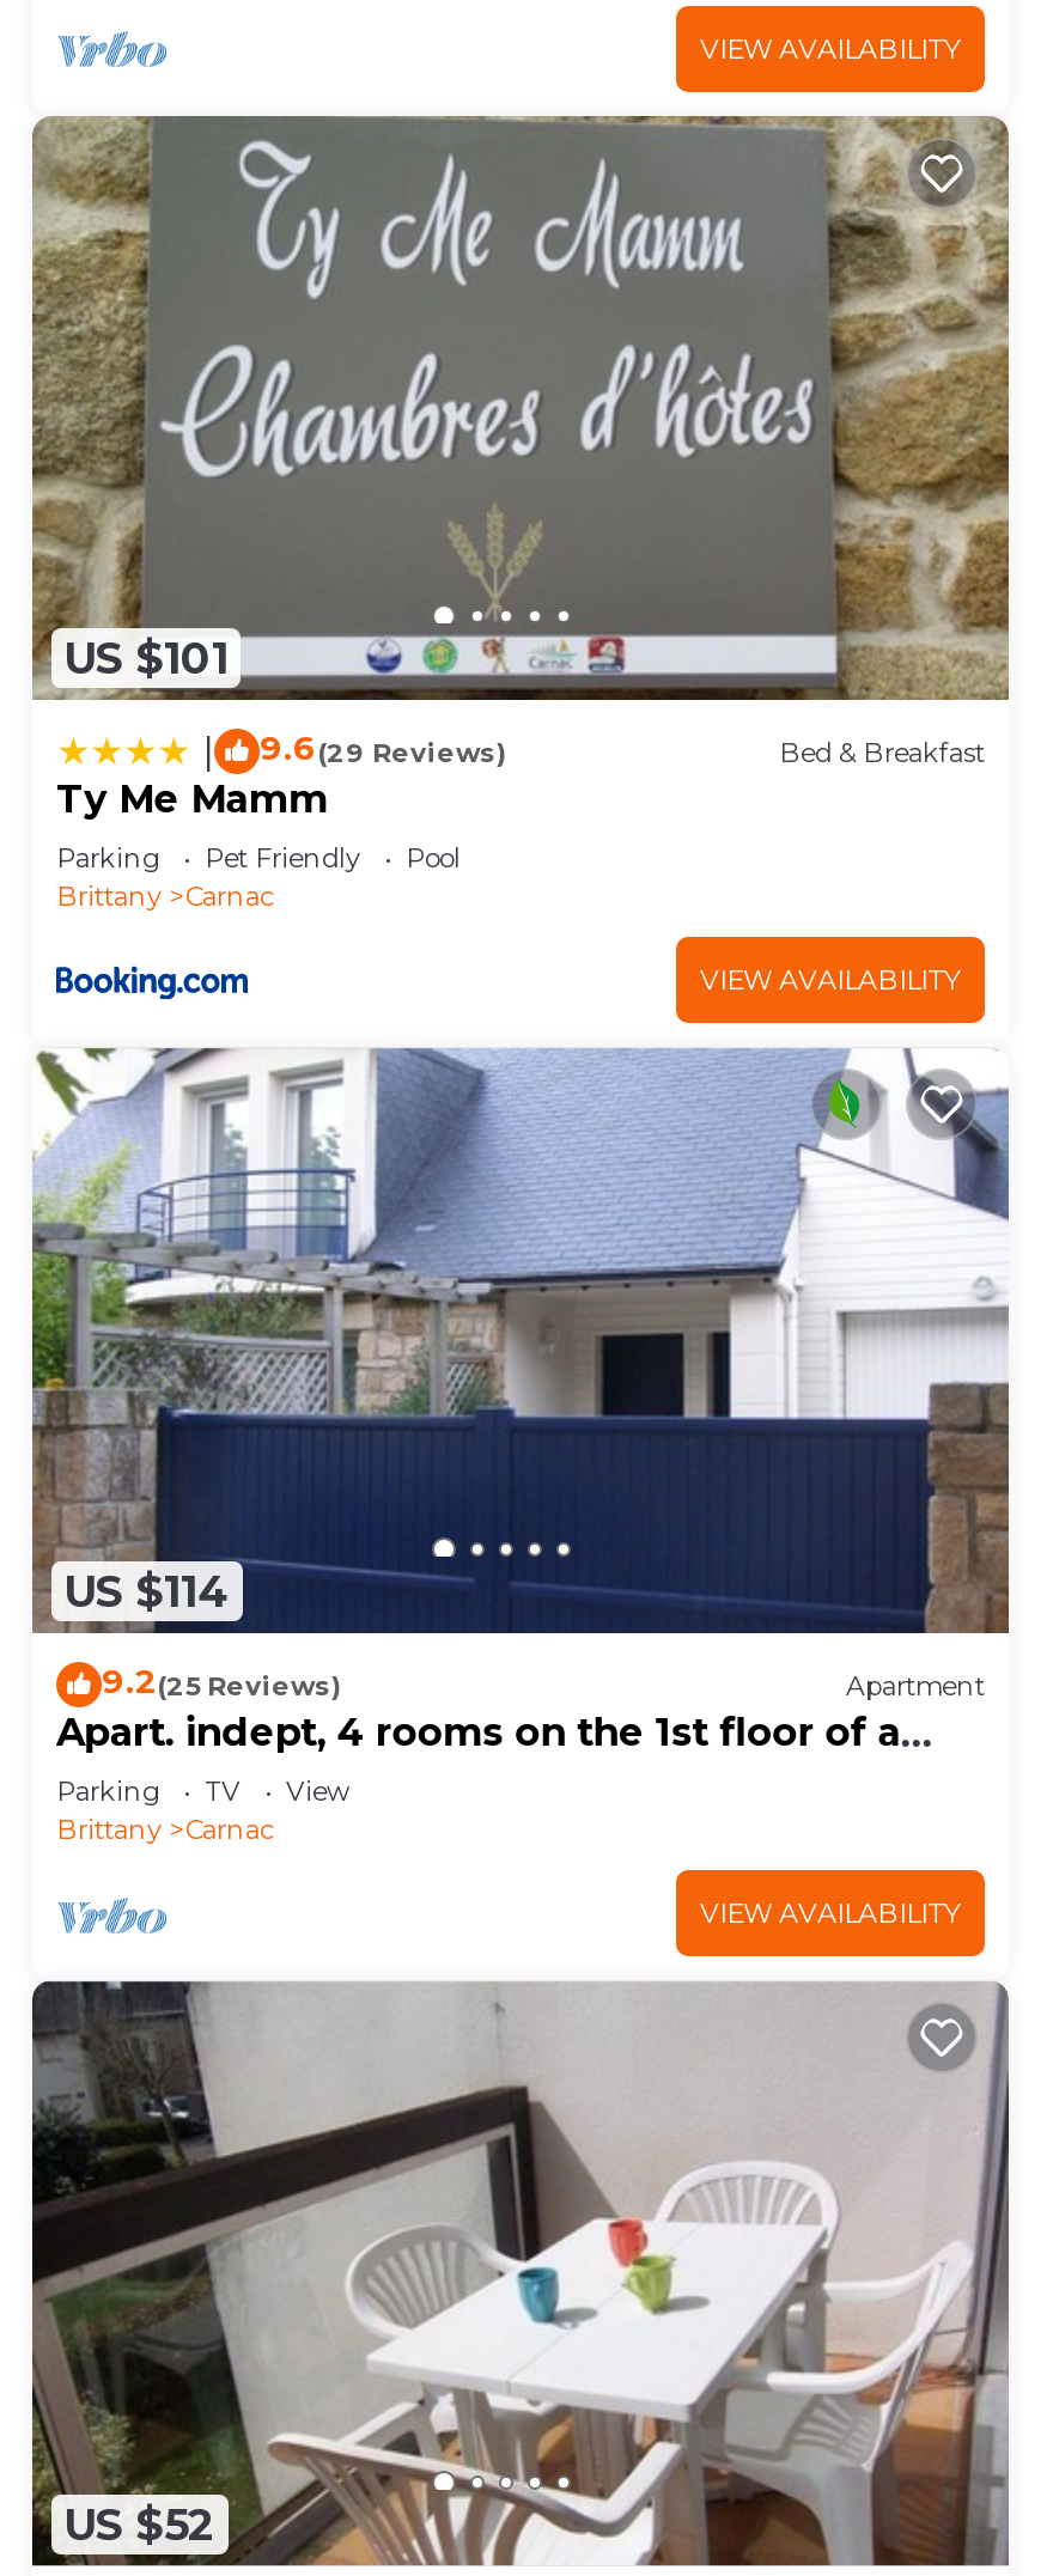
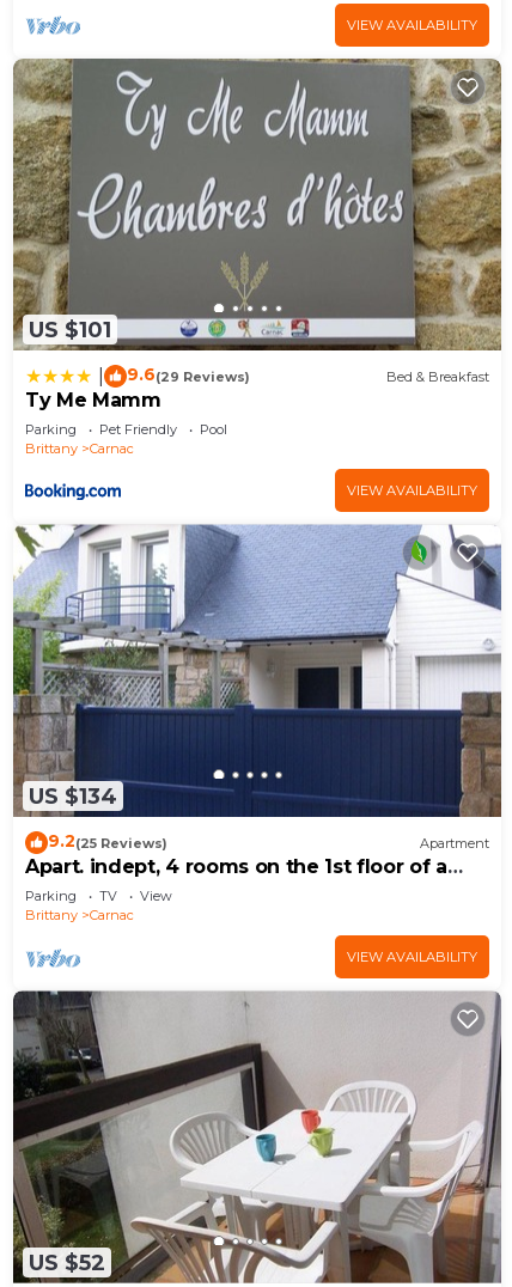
- US $114
+ US $134
